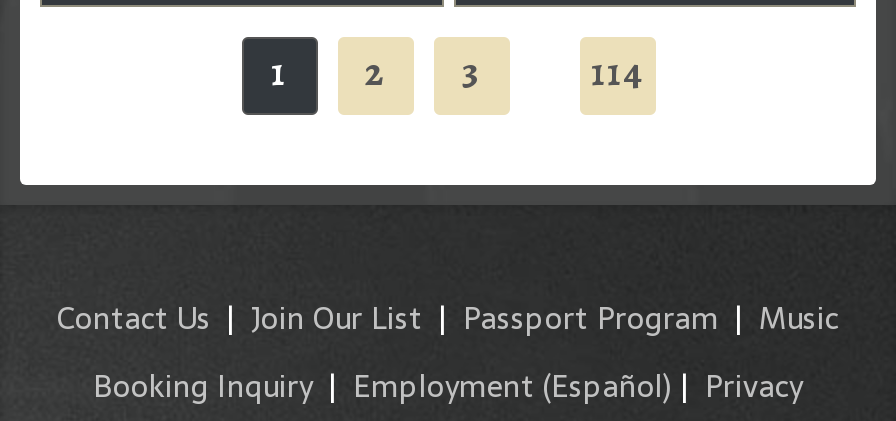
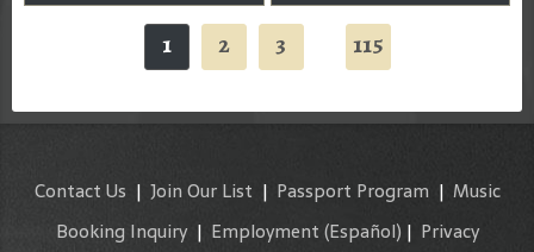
- 114
+ 115
